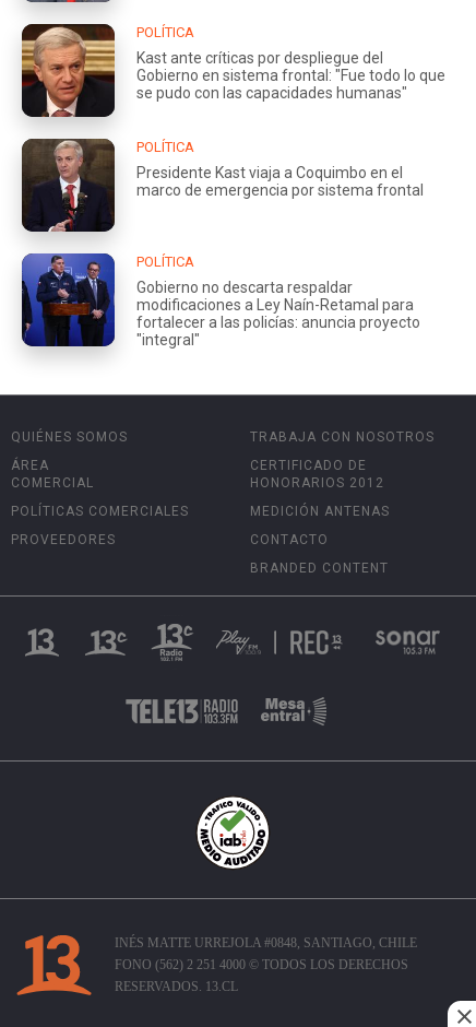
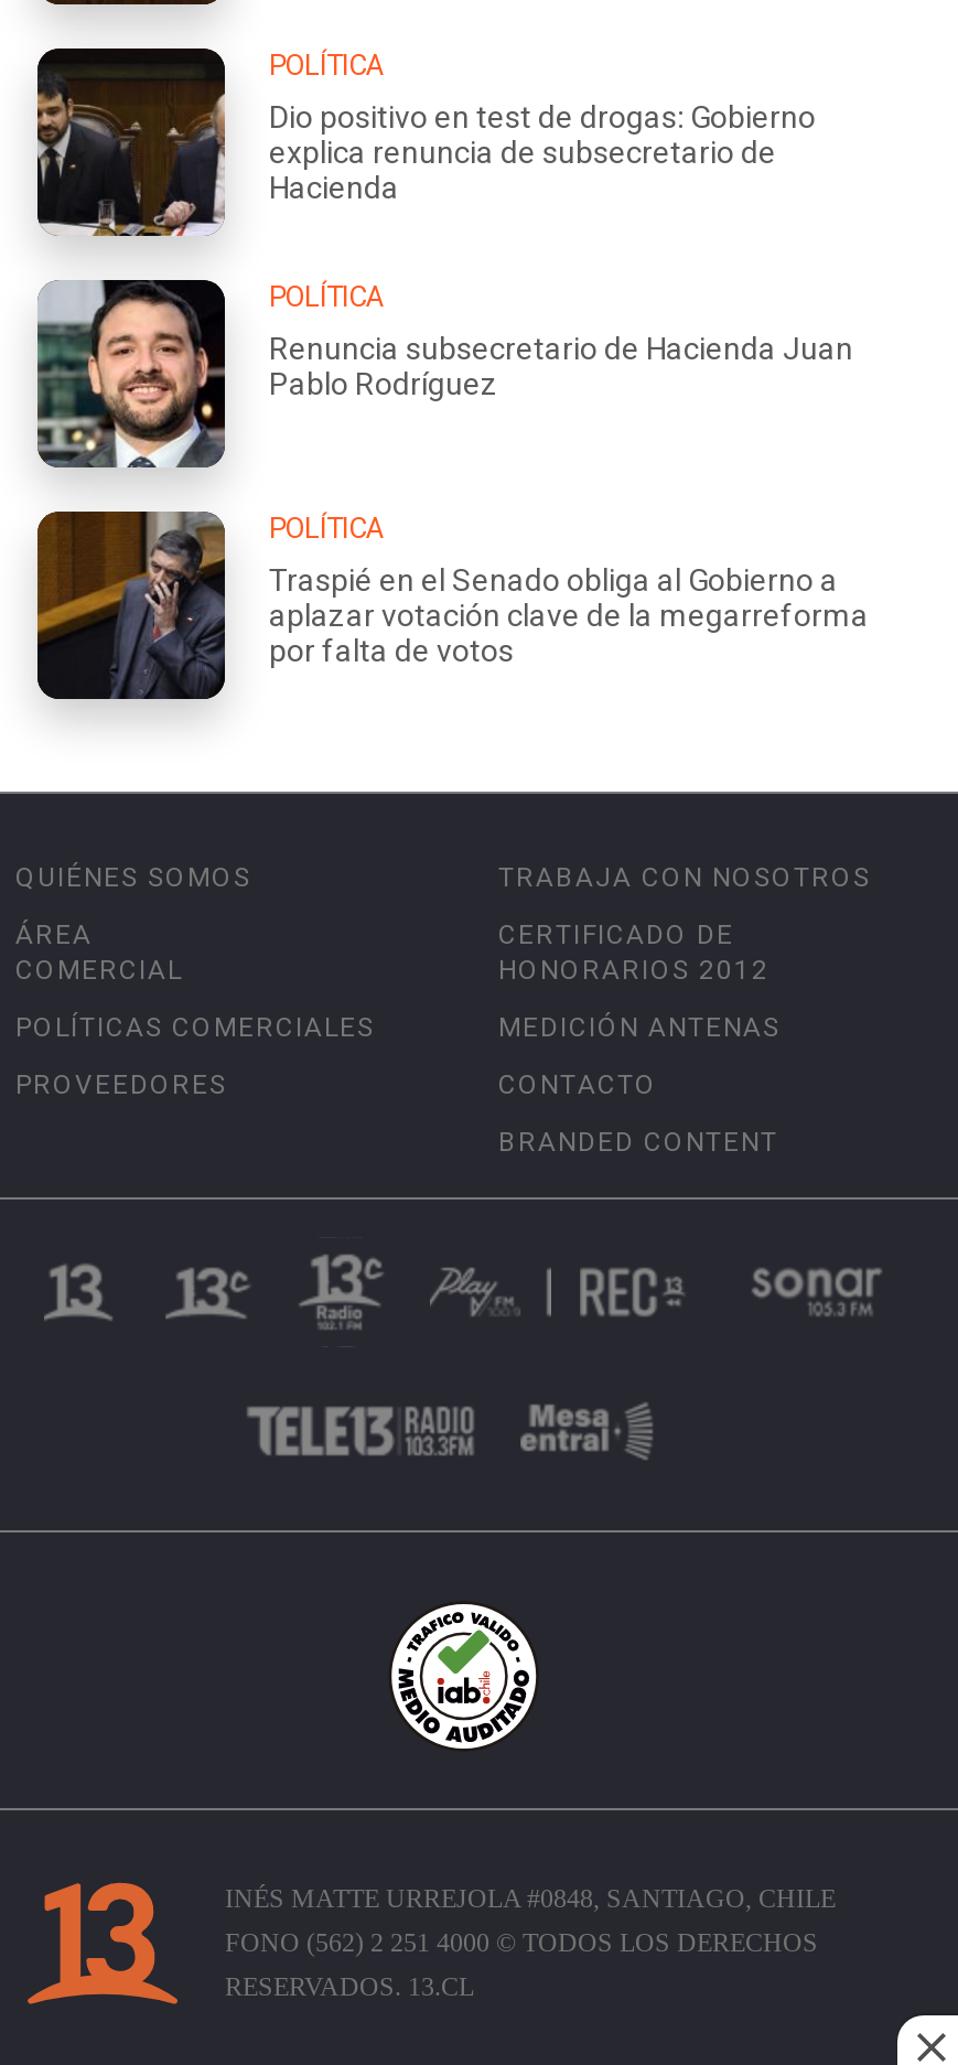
- [image]
- Kast ante críticas por despliegue del
- Gobierno en sistema frontal: "Fue todo lo que
- se pudo con las capacidades humanas"
+ [image]
+ Dio positivo en test de drogas: Gobierno
+ explica renuncia de subsecretario de
+ Hacienda

- [image]
- Presidente Kast viaja a Coquimbo en el
- marco de emergencia por sistema frontal
+ [image]
+ Renuncia subsecretario de Hacienda Juan
+ Pablo Rodríguez

- [image]
- Gobierno no descarta respaldar
- modificaciones a Ley Naín-Retamal para
- fortalecer a las policías: anuncia proyecto
- "integral"
+ [image]
+ Traspié en el Senado obliga al Gobierno a
+ aplazar votación clave de la megarreforma
+ por falta de votos
